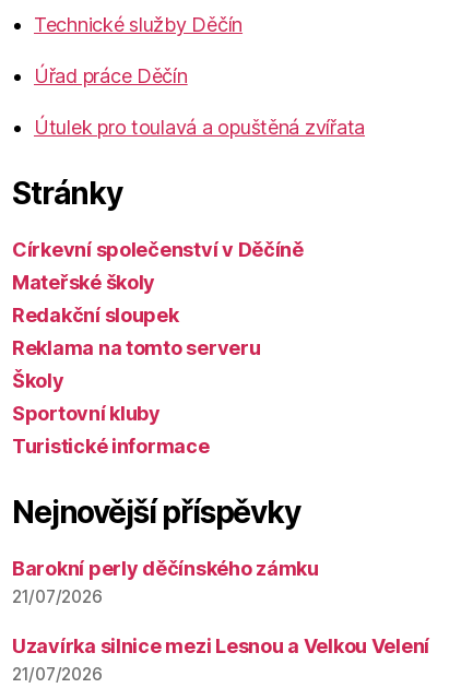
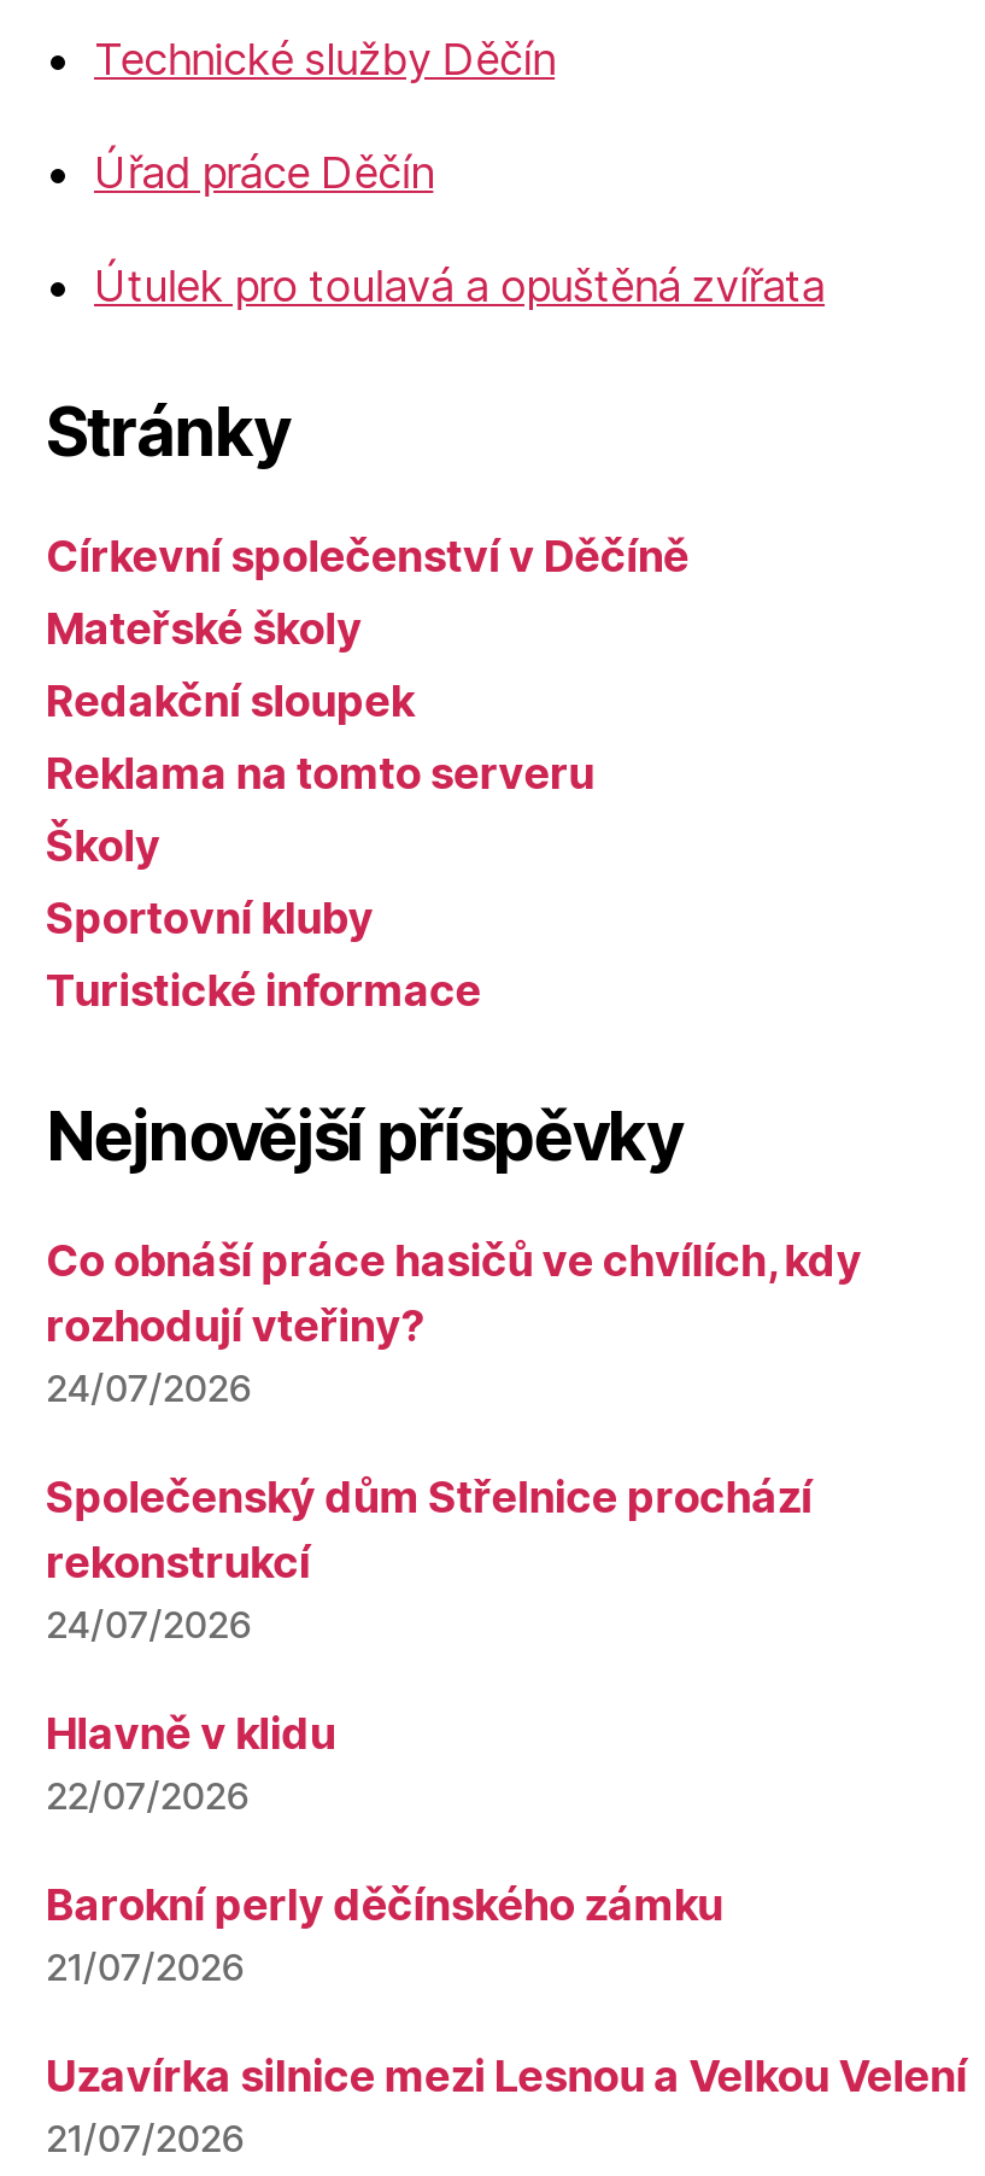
+ Co obnáší práce hasičů ve chvílích, kdy
+ rozhodují vteřiny?
+ 24/07/2026
+ Společenský dům Střelnice prochází
+ rekonstrukcí
+ 24/07/2026
+ Hlavně v klidu
+ 22/07/2026
